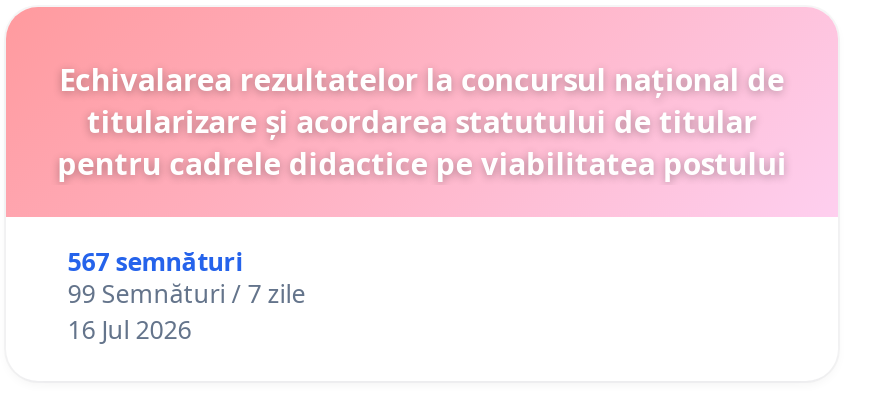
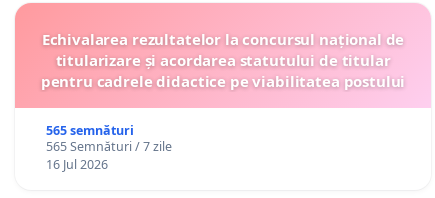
- 567 semnături
+ 565 semnături

- 99 Semnături / 7 zile
+ 565 Semnături / 7 zile
